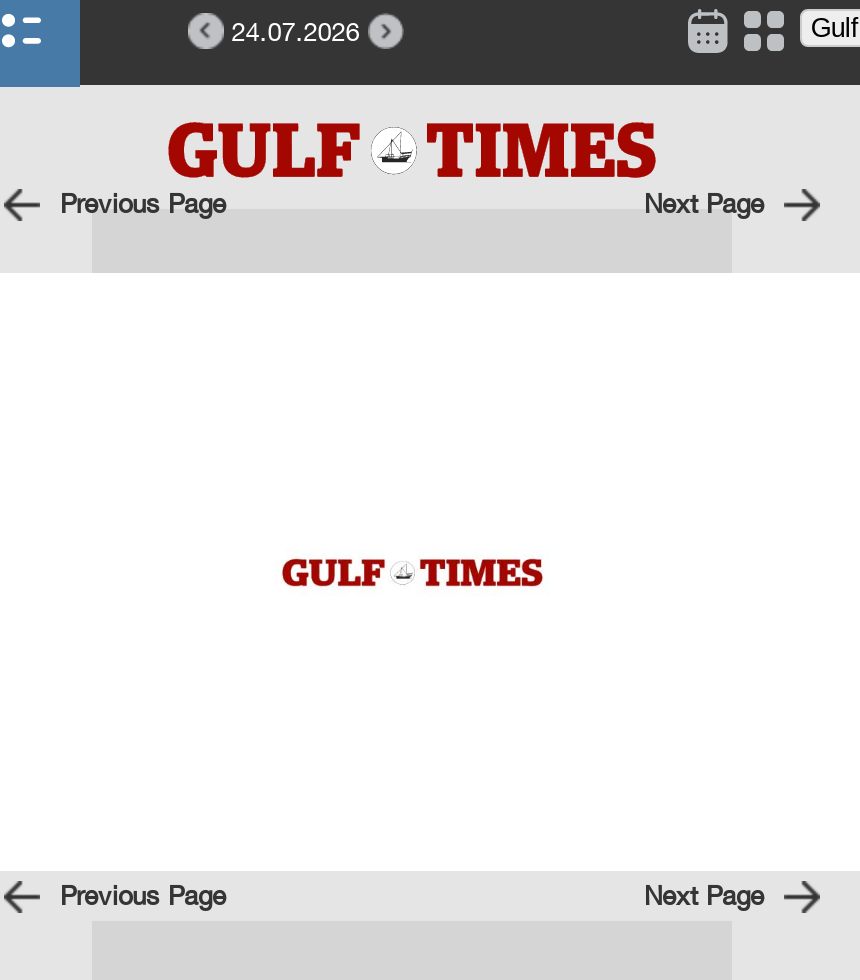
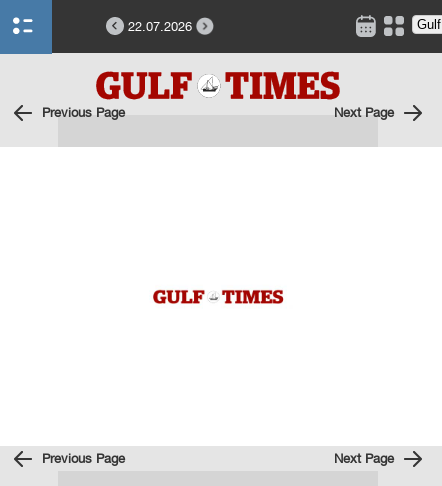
- 24.07.2026
+ 22.07.2026
